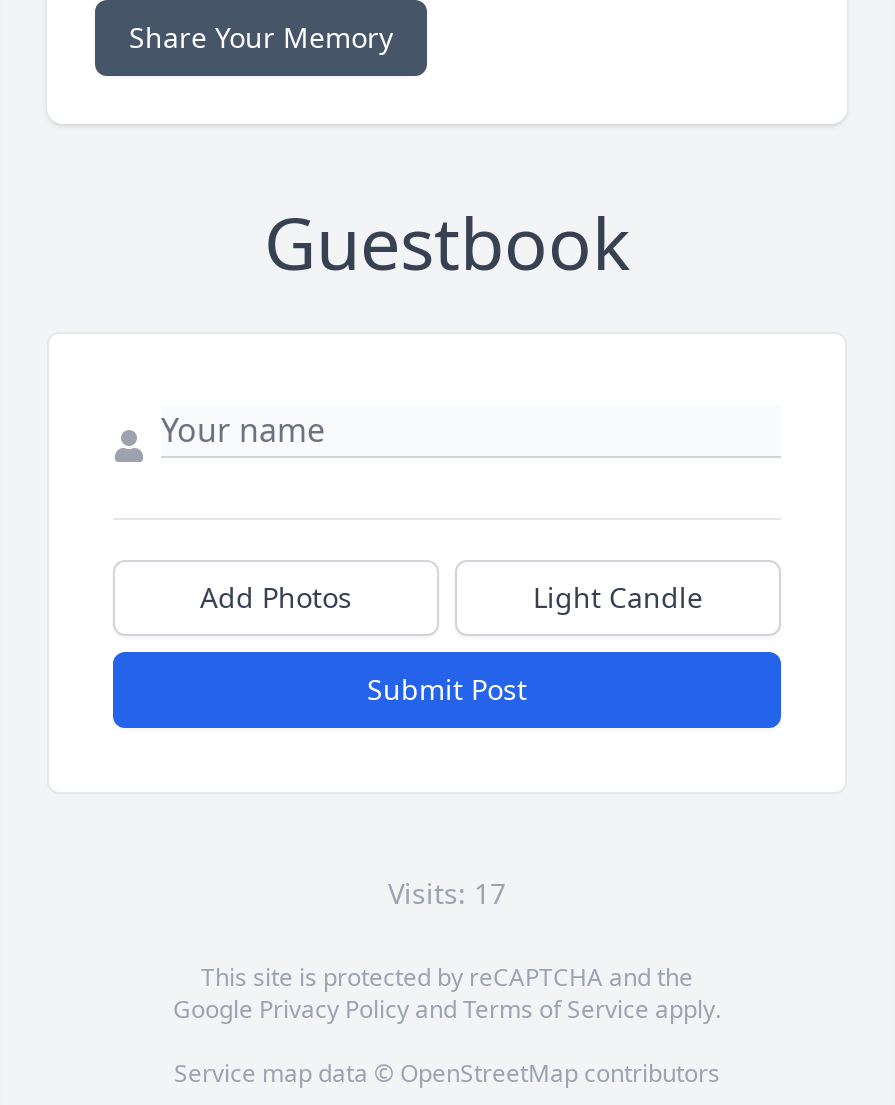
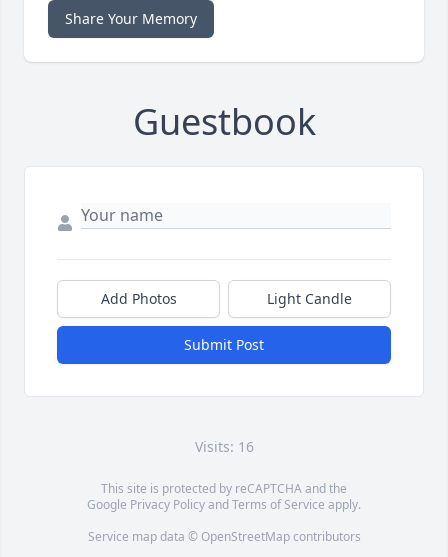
- Visits: 17
+ Visits: 16
